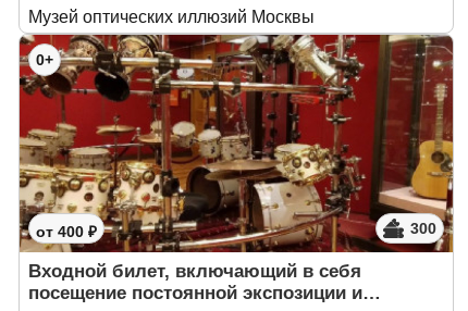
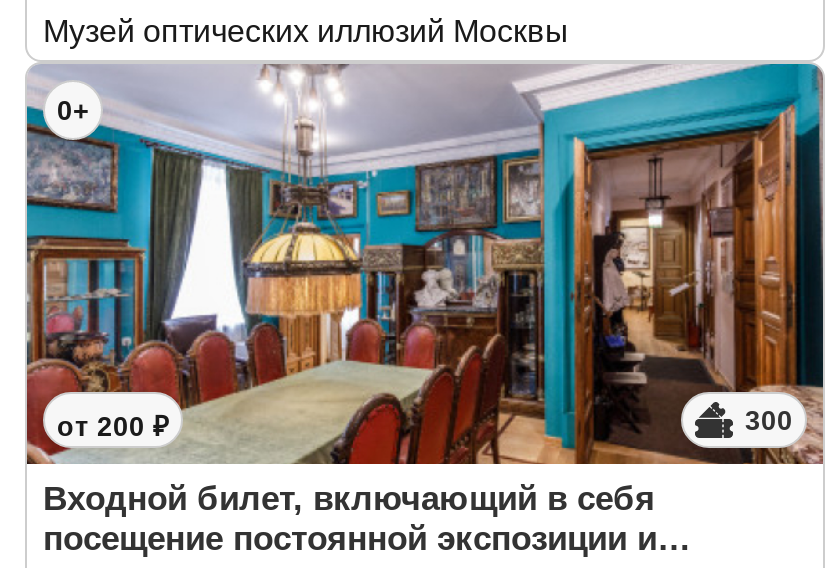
- [image]
- от 400 ₽
+ [image]
+ от 200 ₽
